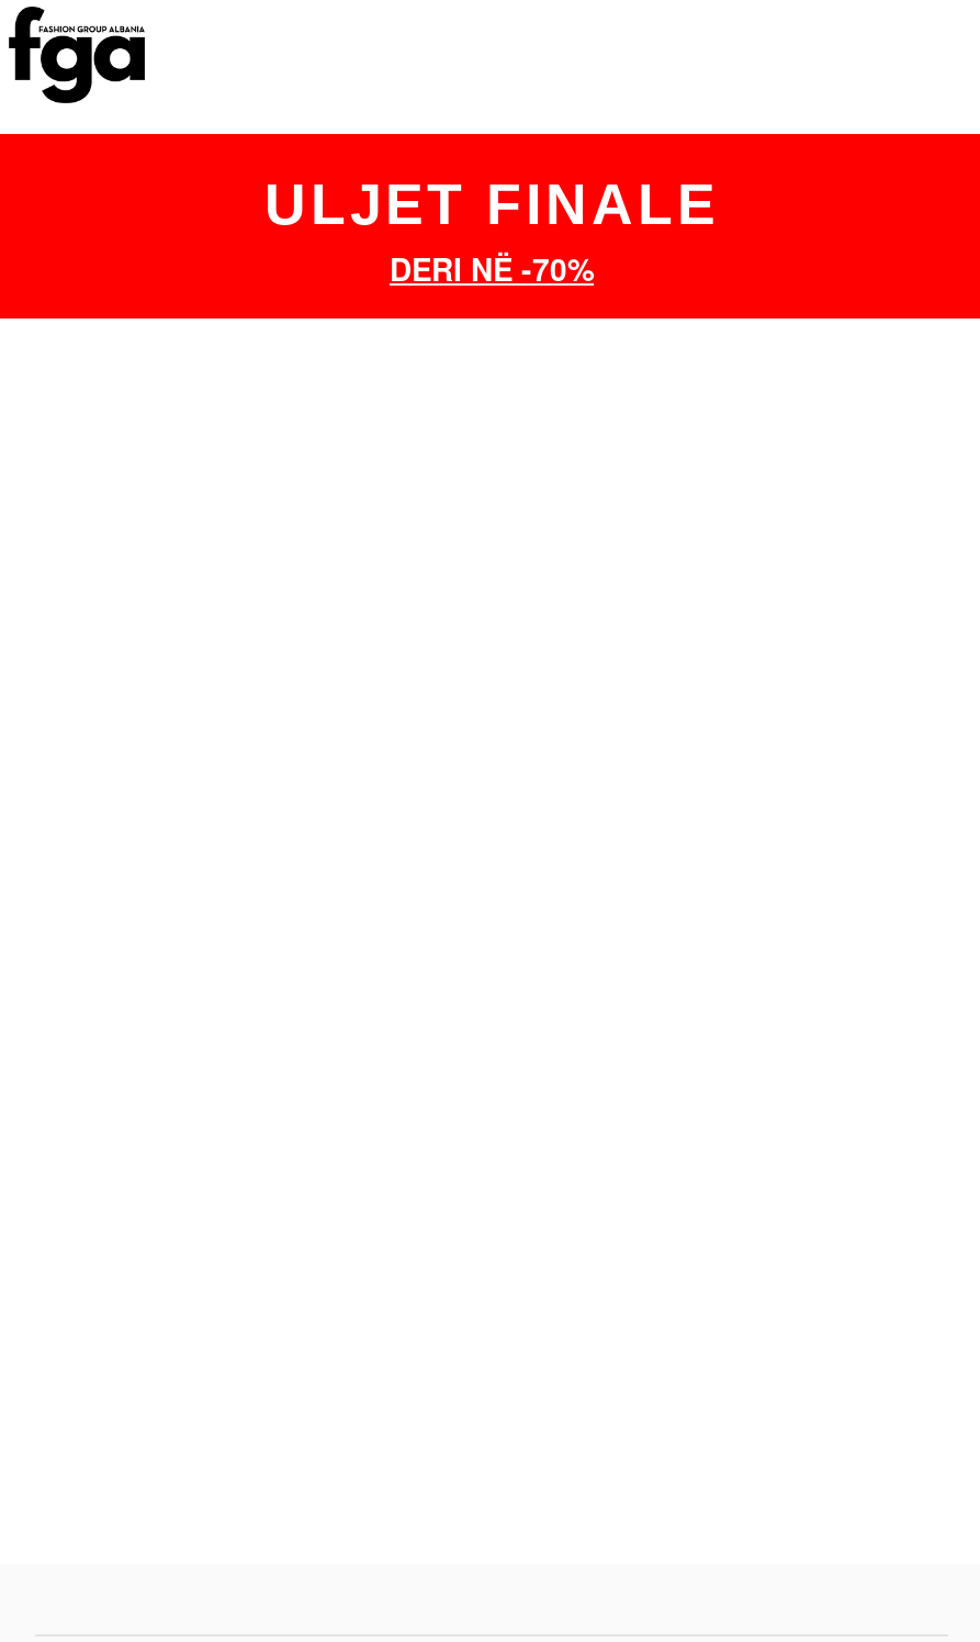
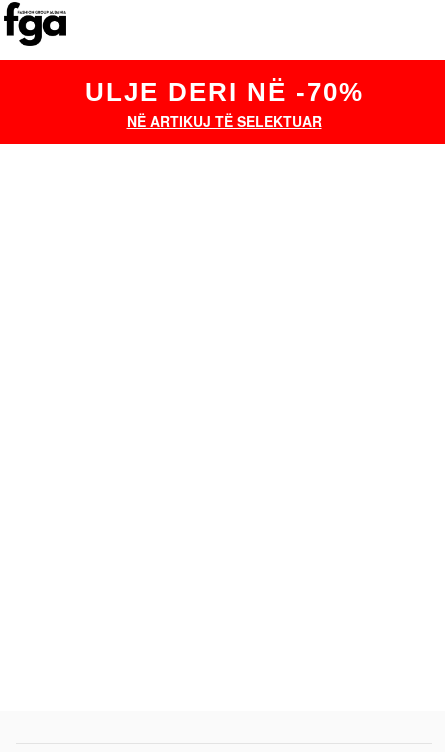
- ULJET FINALE
- DERI NË -70%
+ ULJE DERI NË -70%
+ NË ARTIKUJ TË SELEKTUAR
